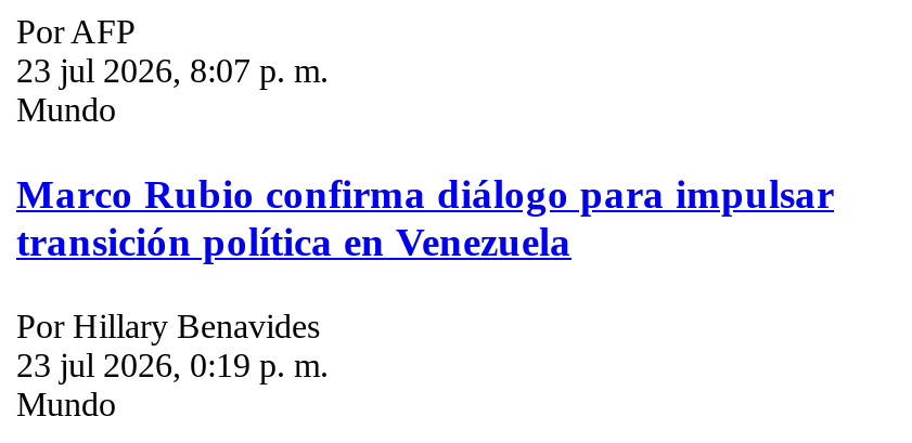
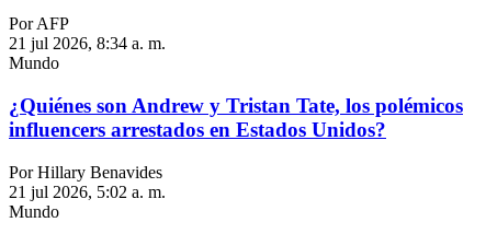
- 23 jul 2026, 8:07 p. m.
+ 21 jul 2026, 8:34 a. m.

- Marco Rubio confirma diálogo para impulsar
- transición política en Venezuela
+ ¿Quiénes son Andrew y Tristan Tate, los polémicos
+ influencers arrestados en Estados Unidos?

- 23 jul 2026, 0:19 p. m.
+ 21 jul 2026, 5:02 a. m.
